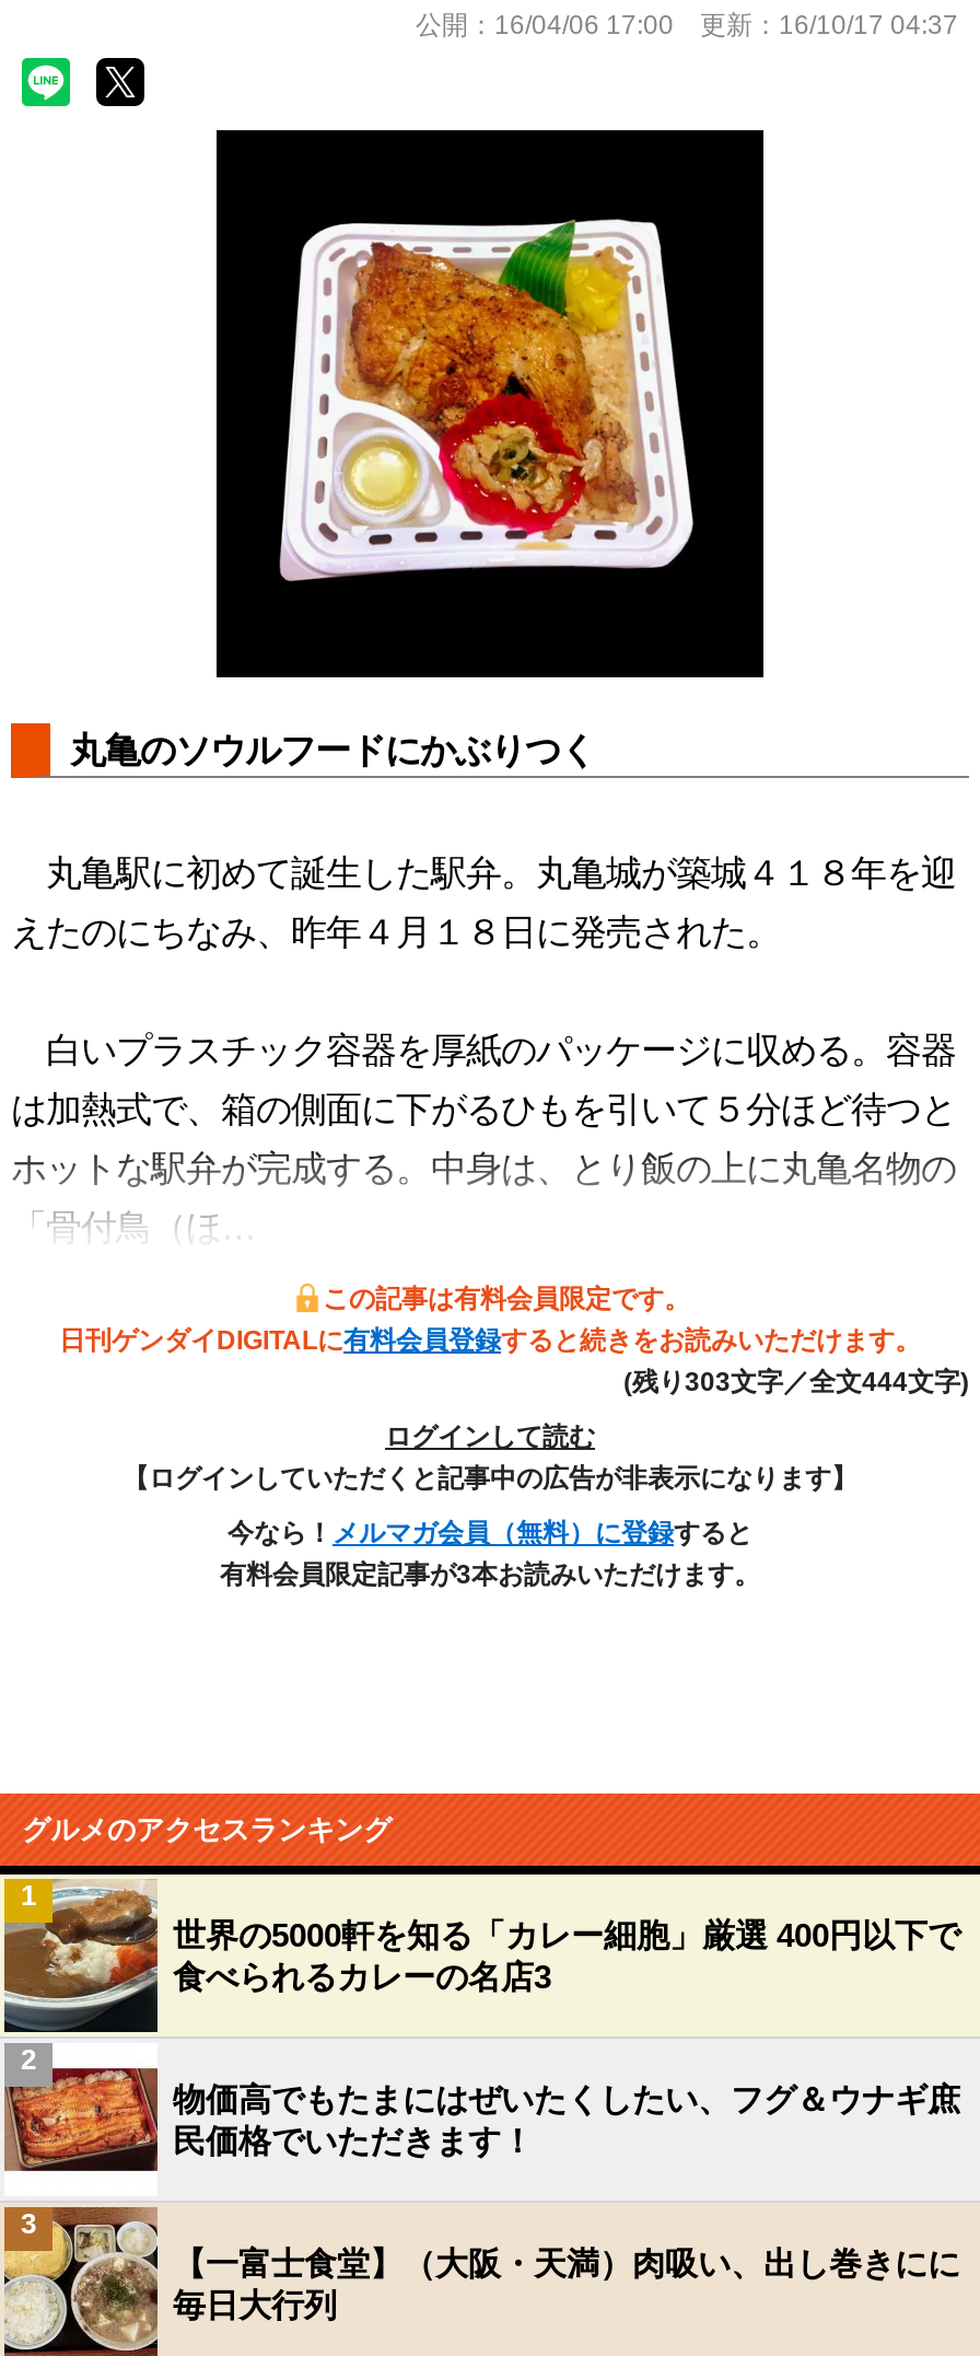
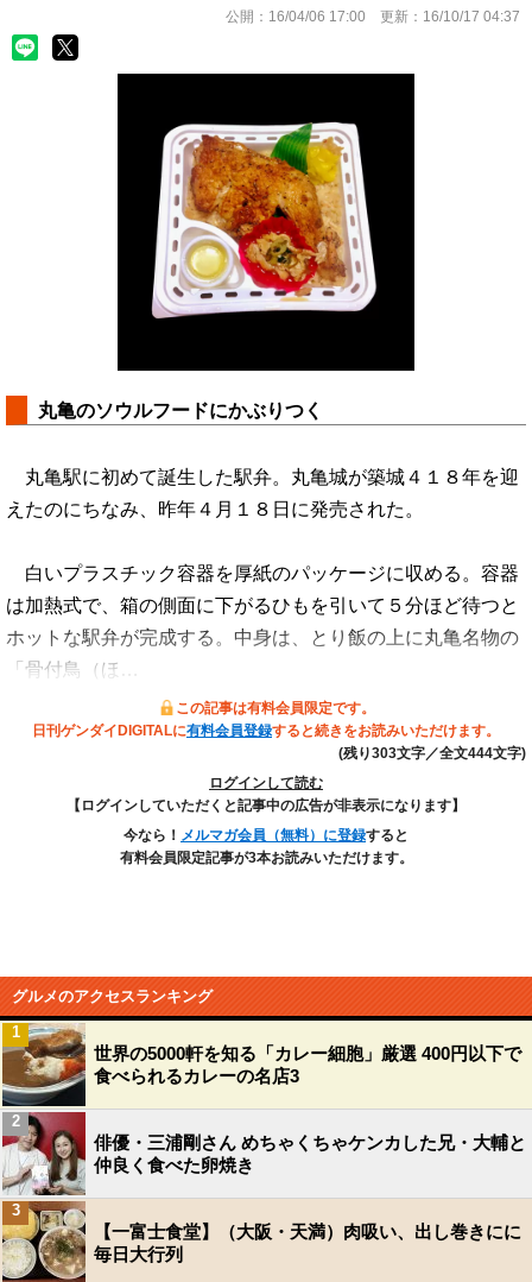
- [image]
- 物価高でもたまにはぜいたくしたい、フグ＆ウナギ庶
- 民価格でいただきます！
+ [image]
+ 俳優・三浦剛さん めちゃくちゃケンカした兄・大輔と
+ 仲良く食べた卵焼き
